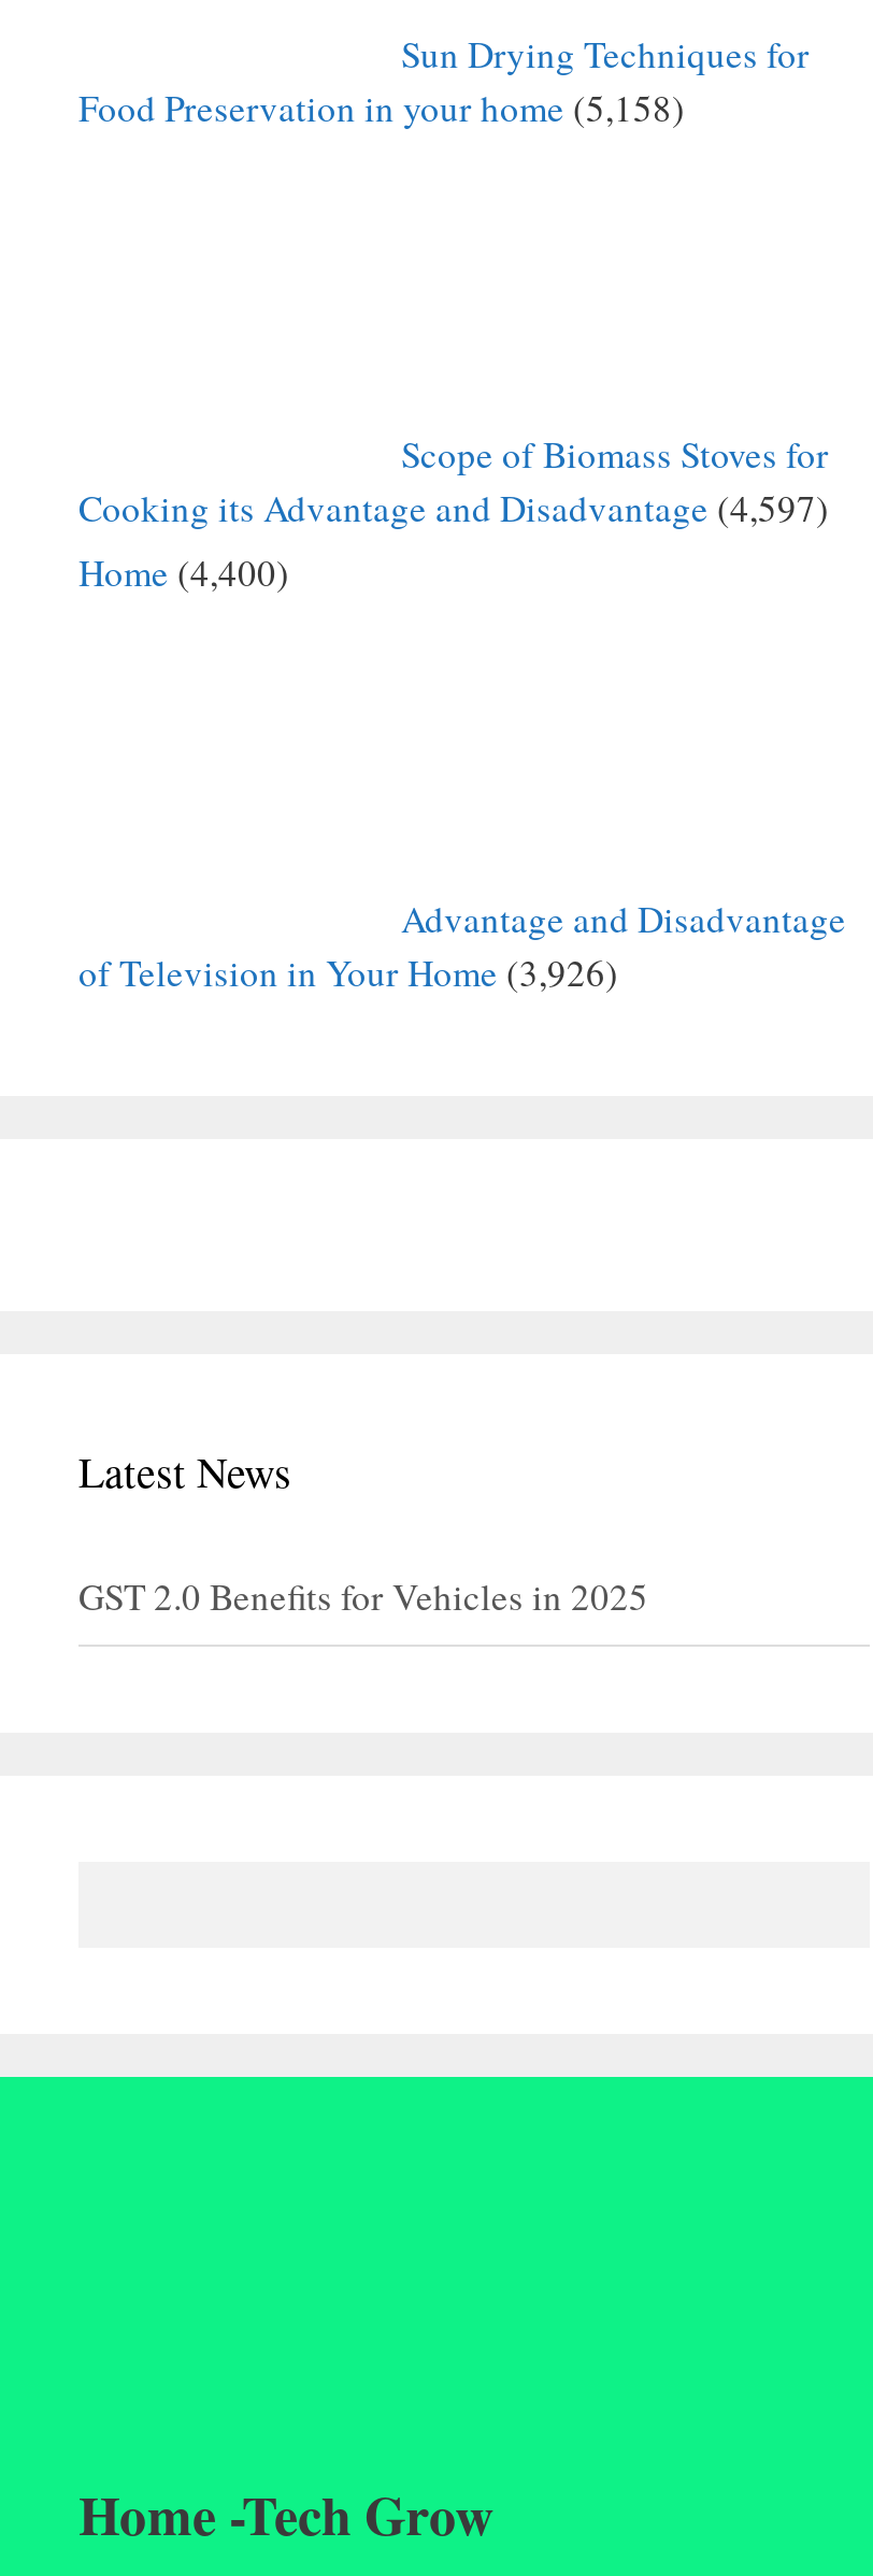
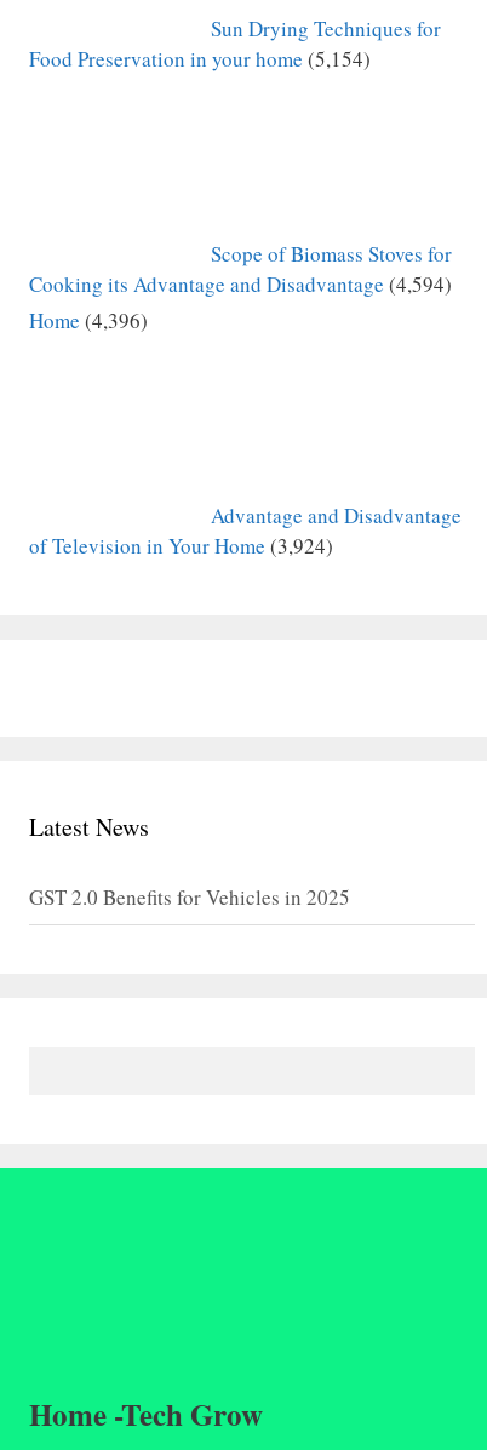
- Food Preservation in your home (5,158)
+ Food Preservation in your home (5,154)

- Cooking its Advantage and Disadvantage (4,597)
+ Cooking its Advantage and Disadvantage (4,594)

- Home (4,400)
+ Home (4,396)

- of Television in Your Home (3,926)
+ of Television in Your Home (3,924)
